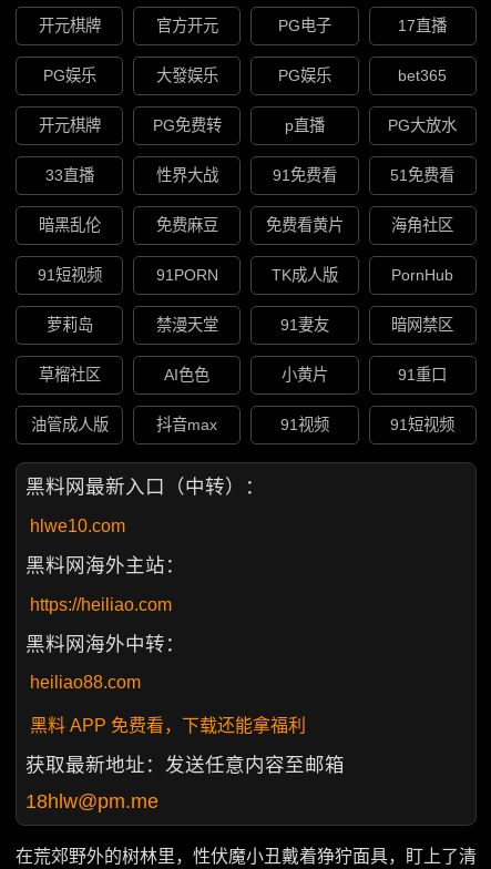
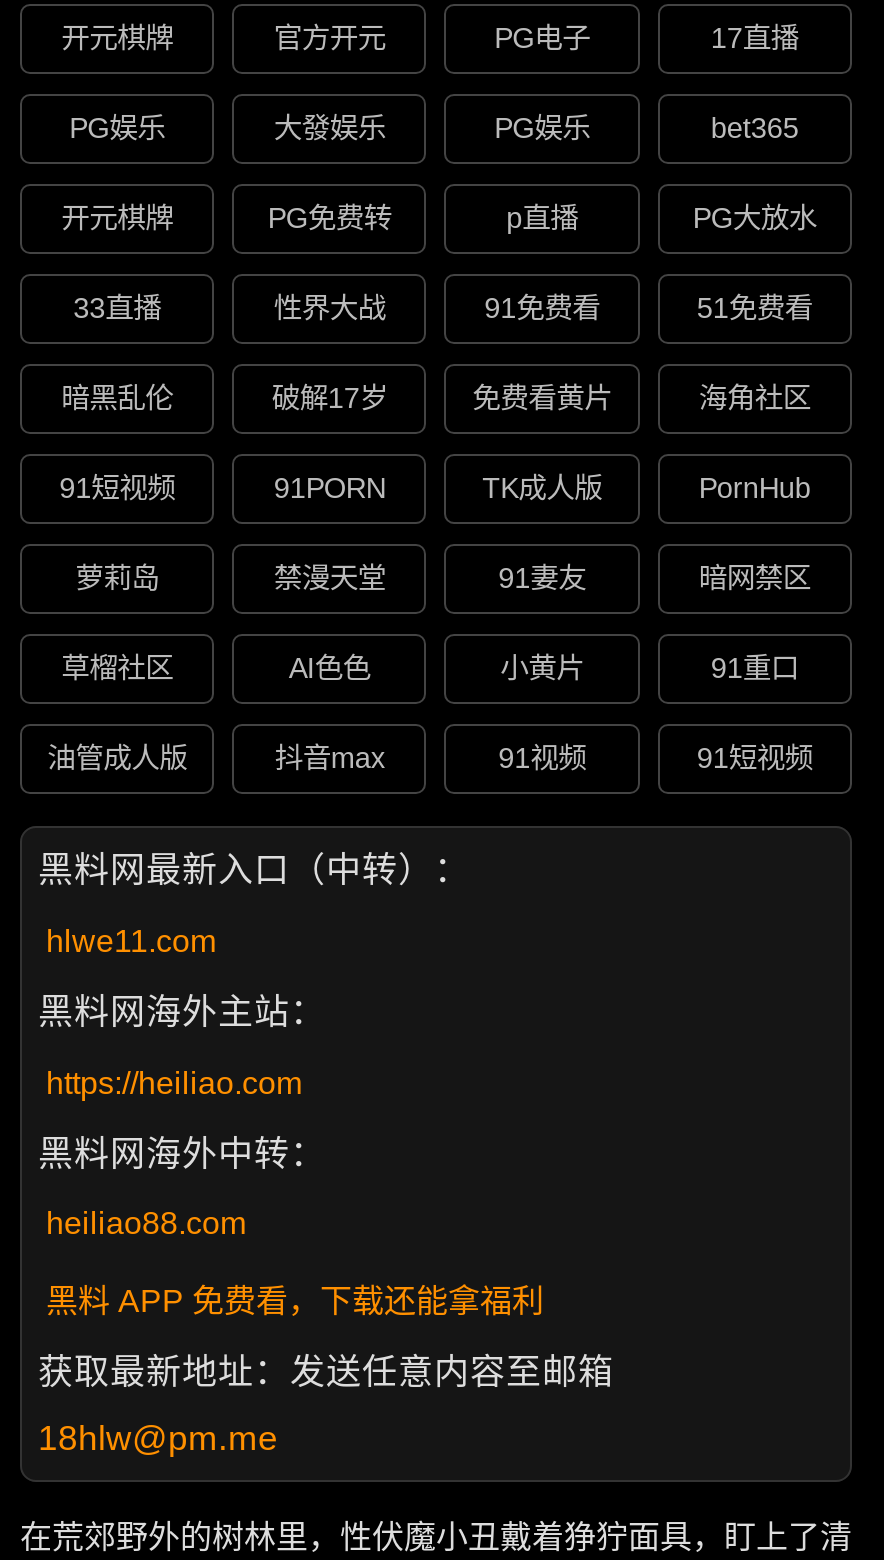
- 免费麻豆
+ 破解17岁

- hlwe10.com
+ hlwe11.com
